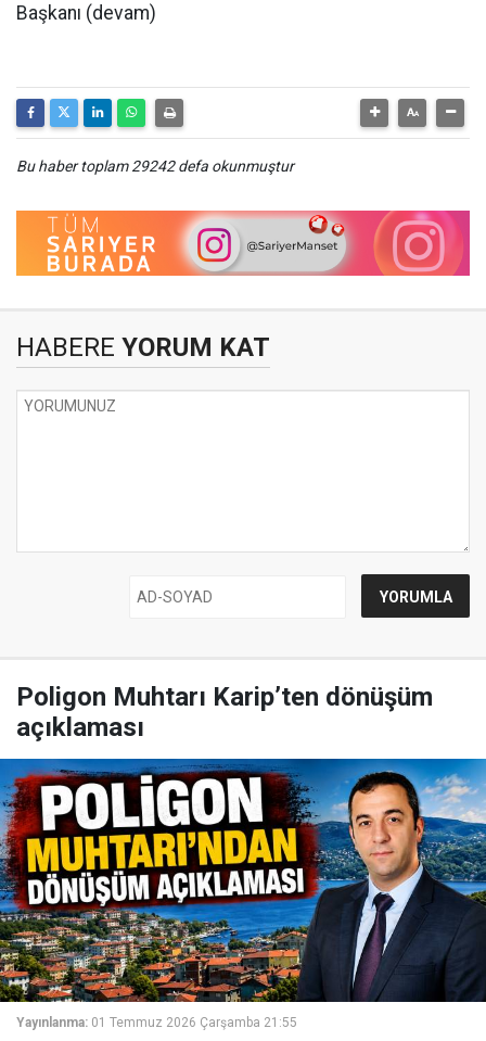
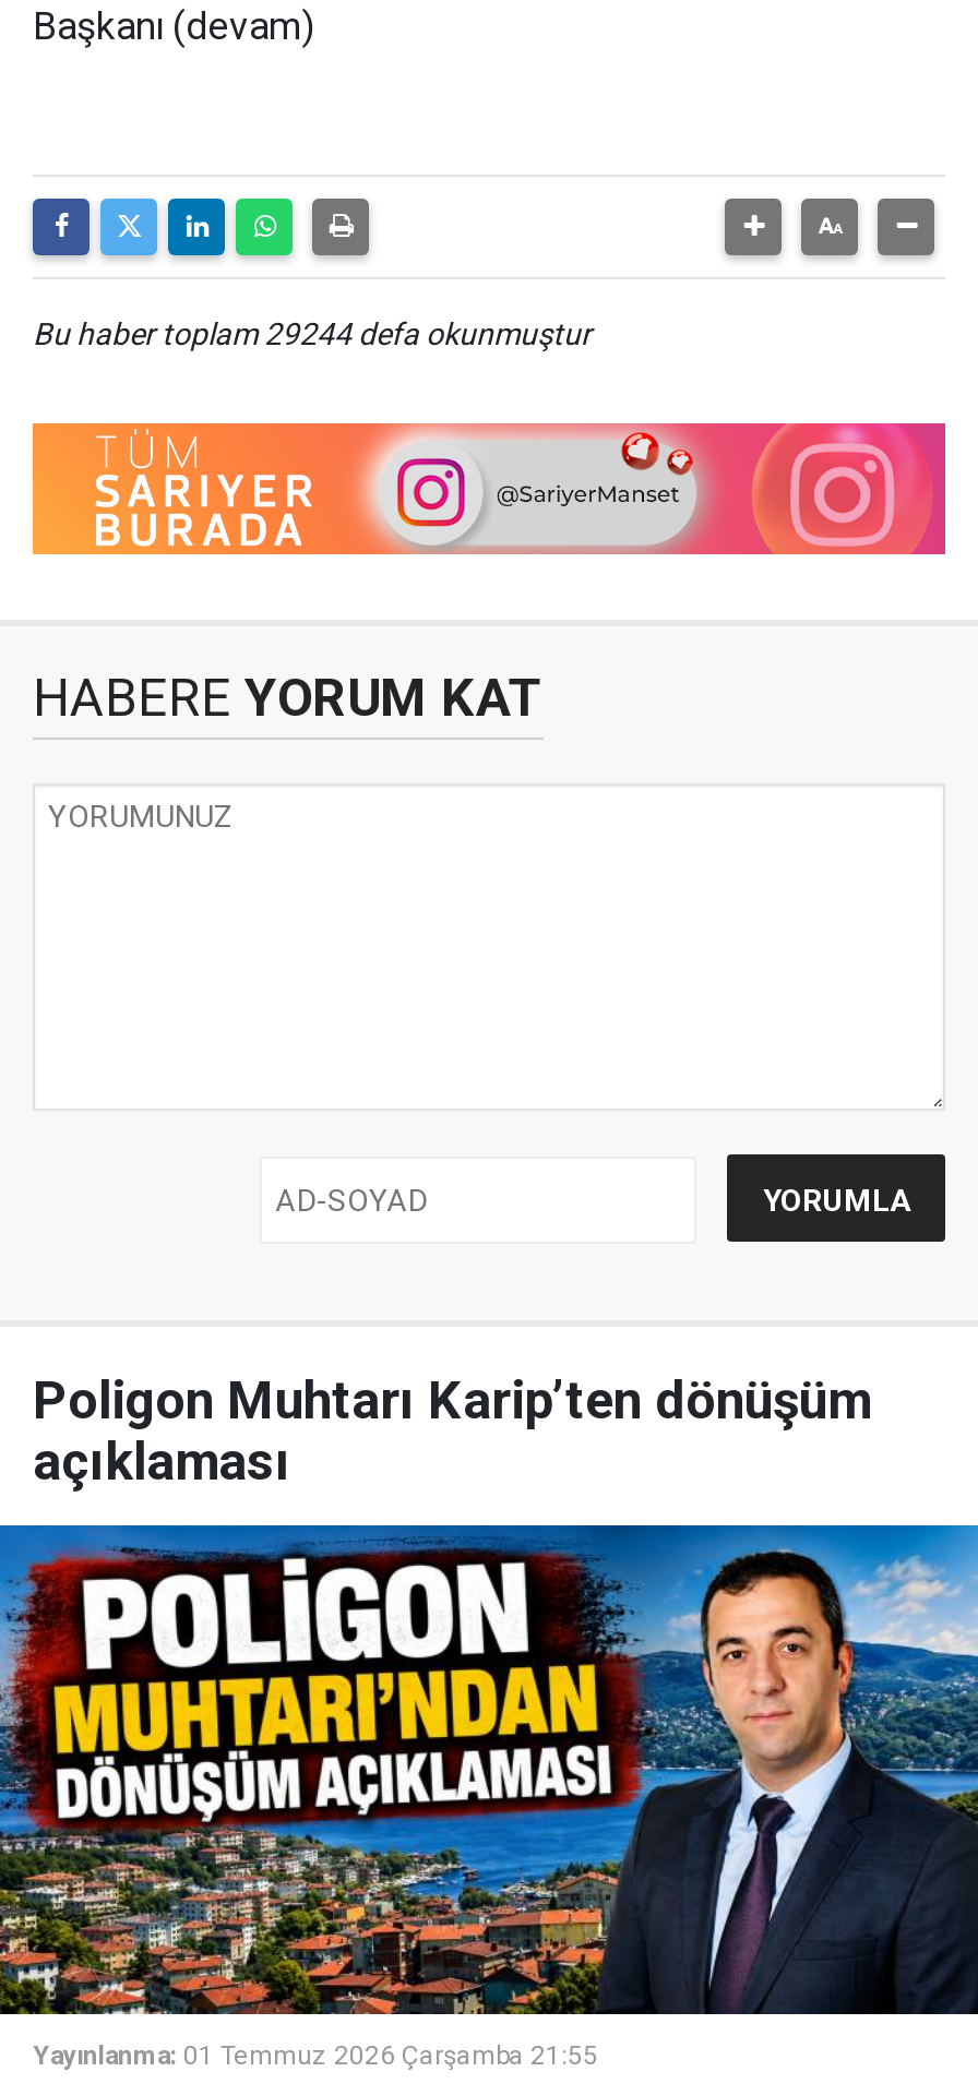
- Bu haber toplam 29242 defa okunmuştur
+ Bu haber toplam 29244 defa okunmuştur
